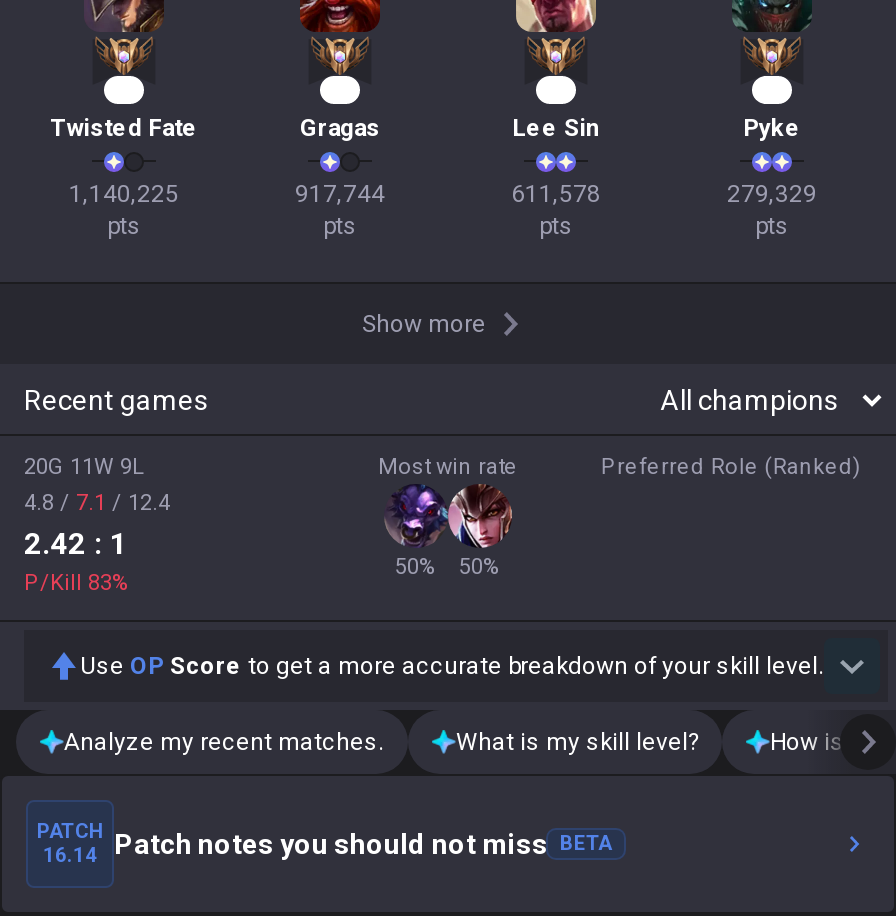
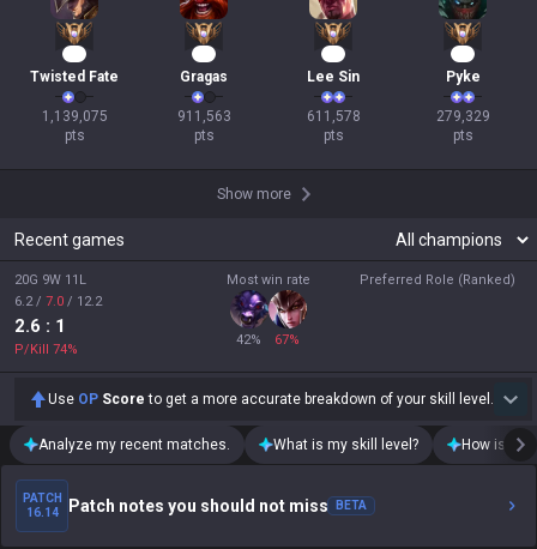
- 1,140,225
+ 1,139,075

- 917,744
+ 911,563

- 20G 11W 9L
+ 20G 9W 11L

- 4.8 / 7.1 / 12.4
+ 6.2 / 7.0 / 12.2

- 2.42: 1
+ 2.6: 1

- 50%
+ 42%

- 50%
+ 67%

- P/Kill 83%
+ P/Kill 74%
